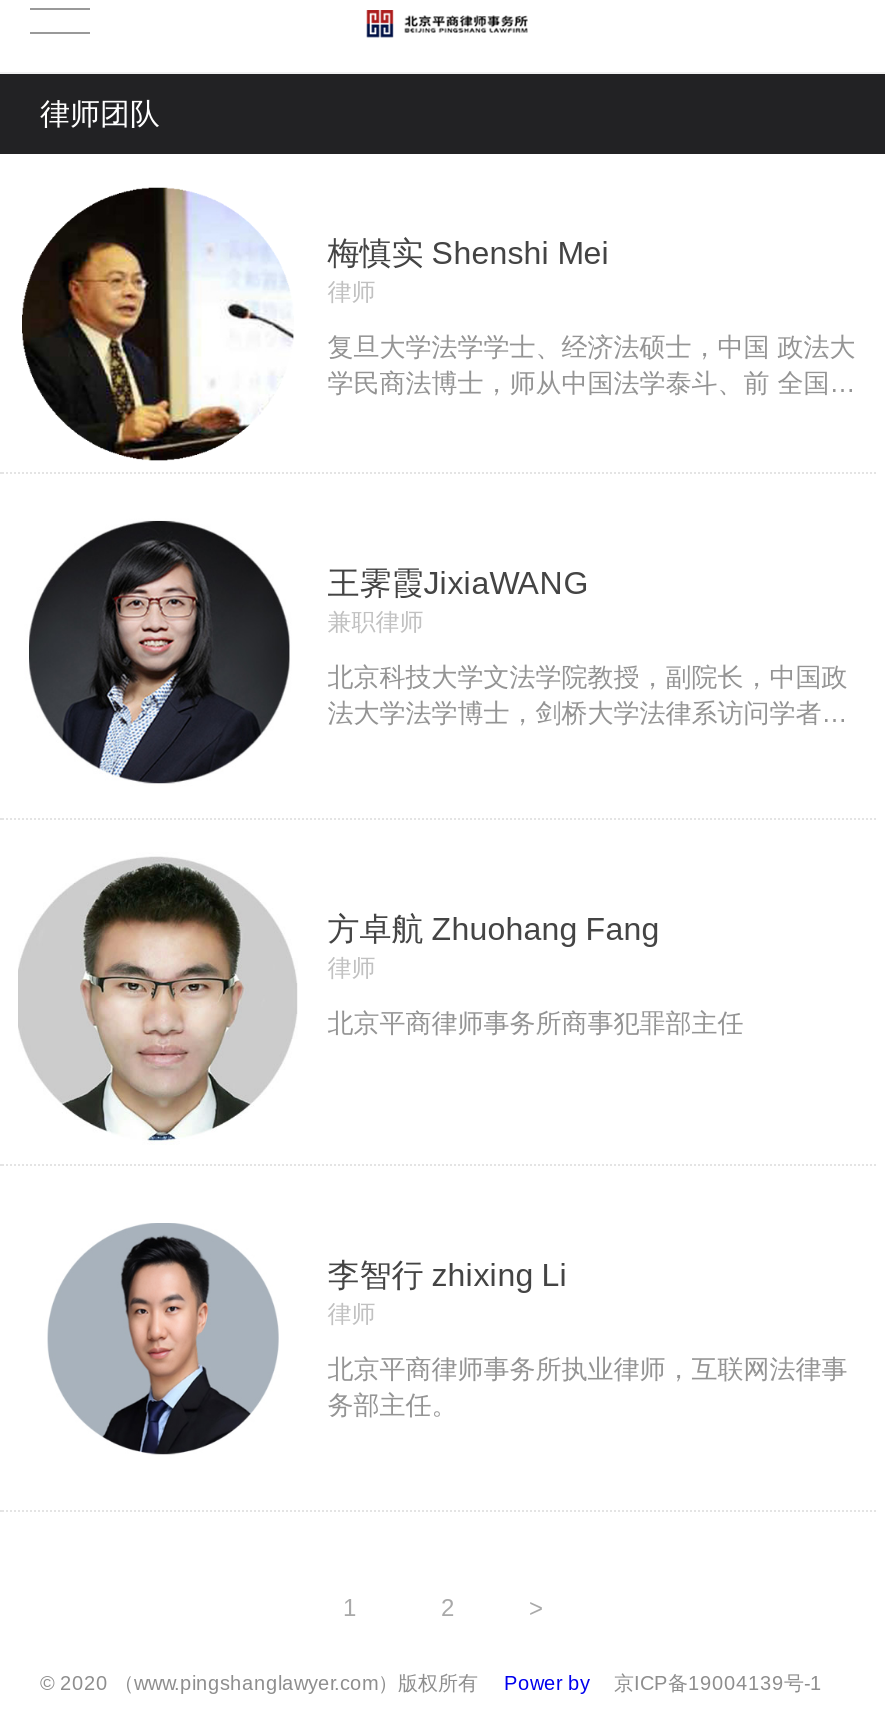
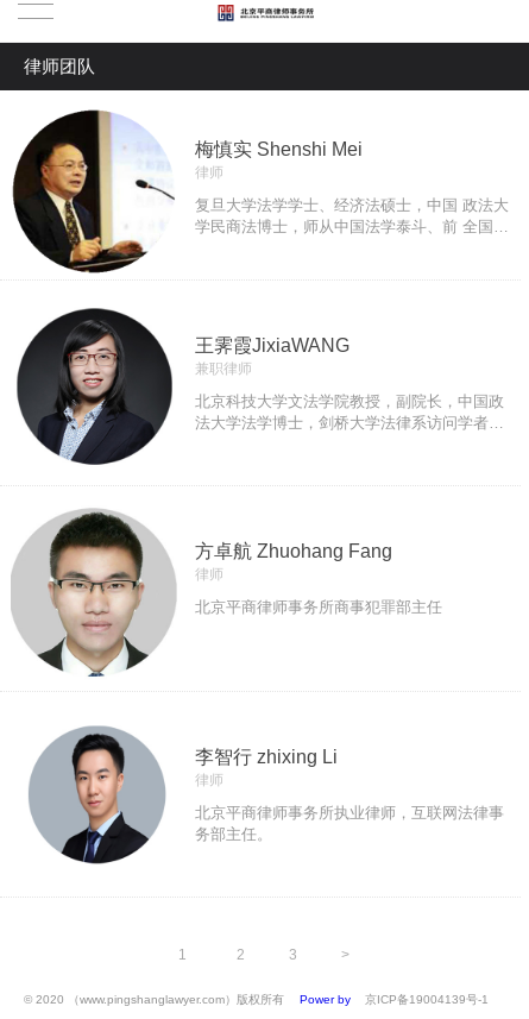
+ 3
